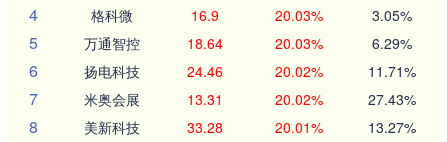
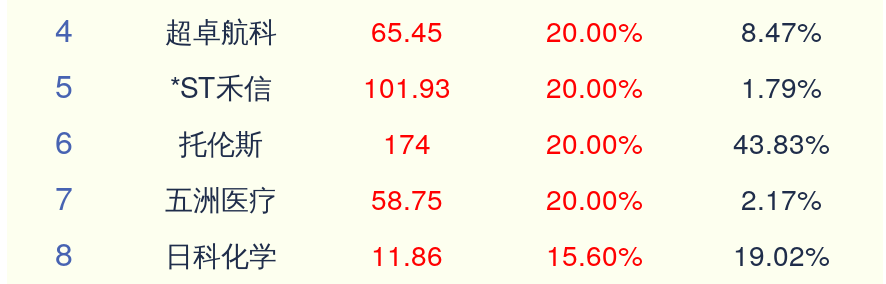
- 格科微
- 16.9
- 20.03%
- 3.05%
+ 超卓航科
+ 65.45
+ 20.00%
+ 8.47%

- 万通智控
- 18.64
- 20.03%
- 6.29%
+ *ST禾信
+ 101.93
+ 20.00%
+ 1.79%

- 扬电科技
- 24.46
- 20.02%
- 11.71%
+ 托伦斯
+ 174
+ 20.00%
+ 43.83%

- 米奥会展
- 13.31
- 20.02%
- 27.43%
+ 五洲医疗
+ 58.75
+ 20.00%
+ 2.17%

- 美新科技
- 33.28
- 20.01%
- 13.27%
+ 日科化学
+ 11.86
+ 15.60%
+ 19.02%
